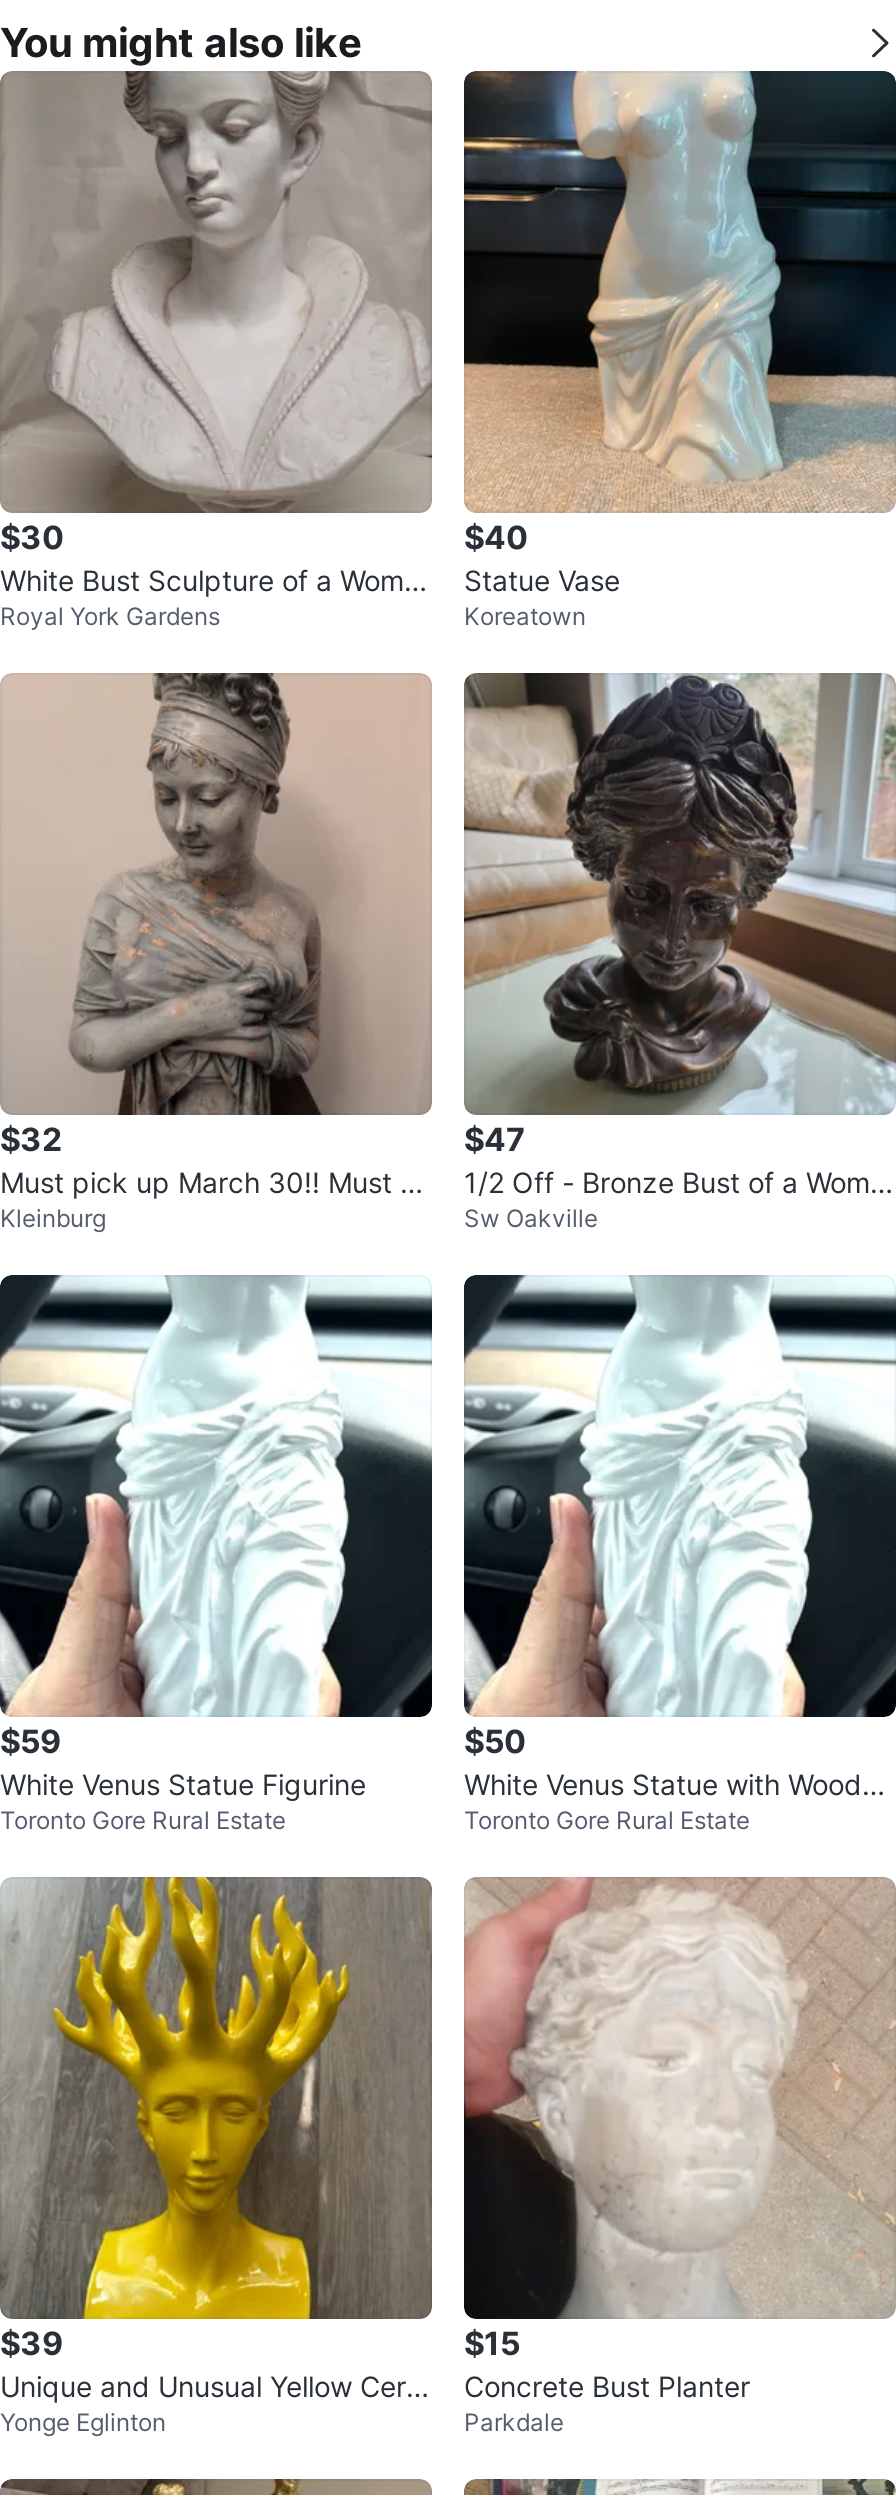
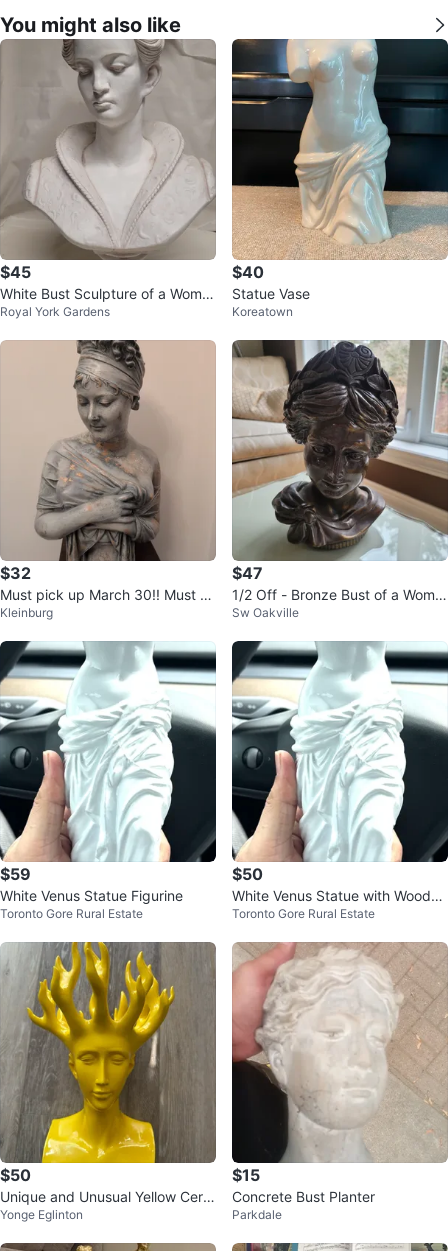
- $30
+ $45

- $39
+ $50
